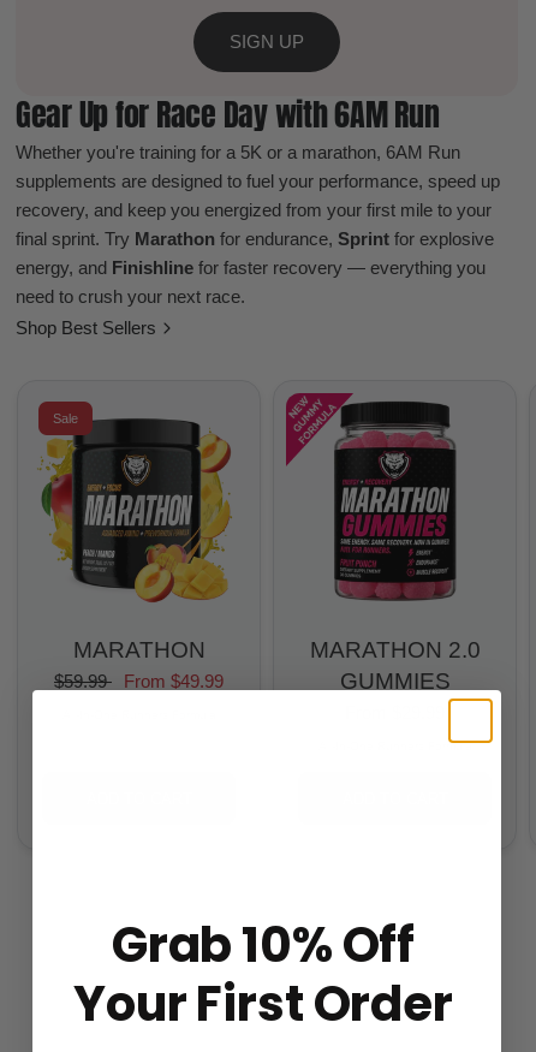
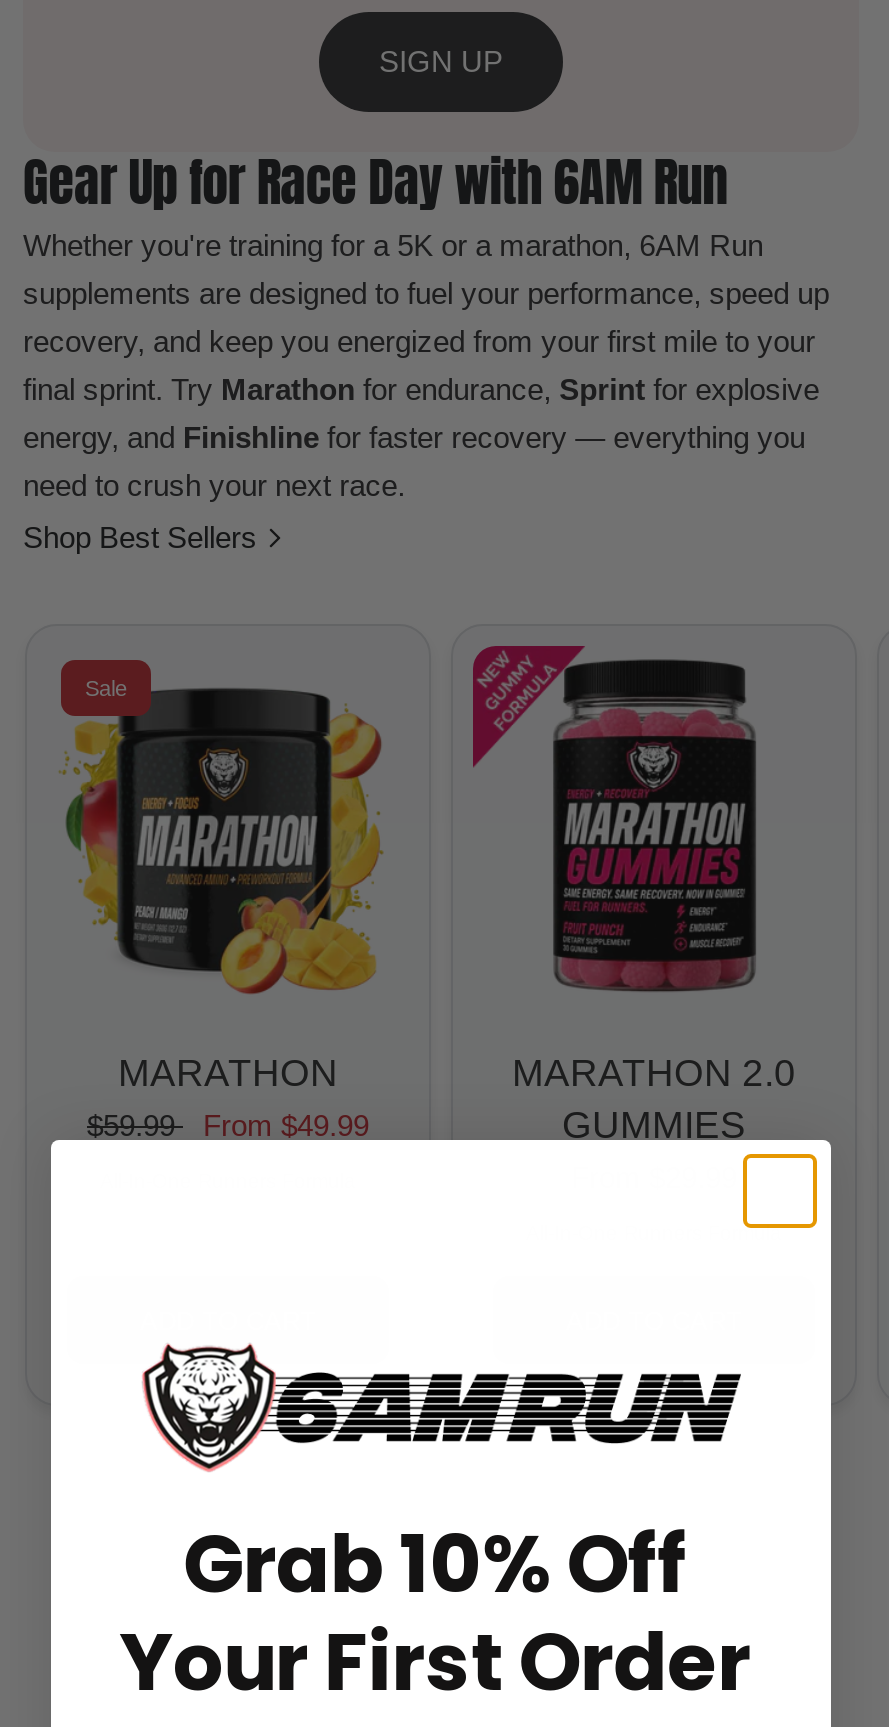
+ [image]
